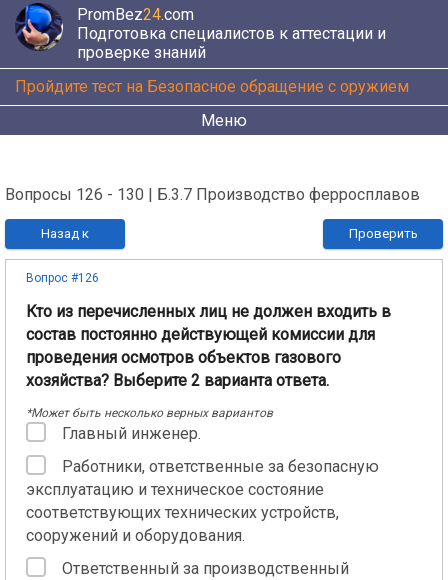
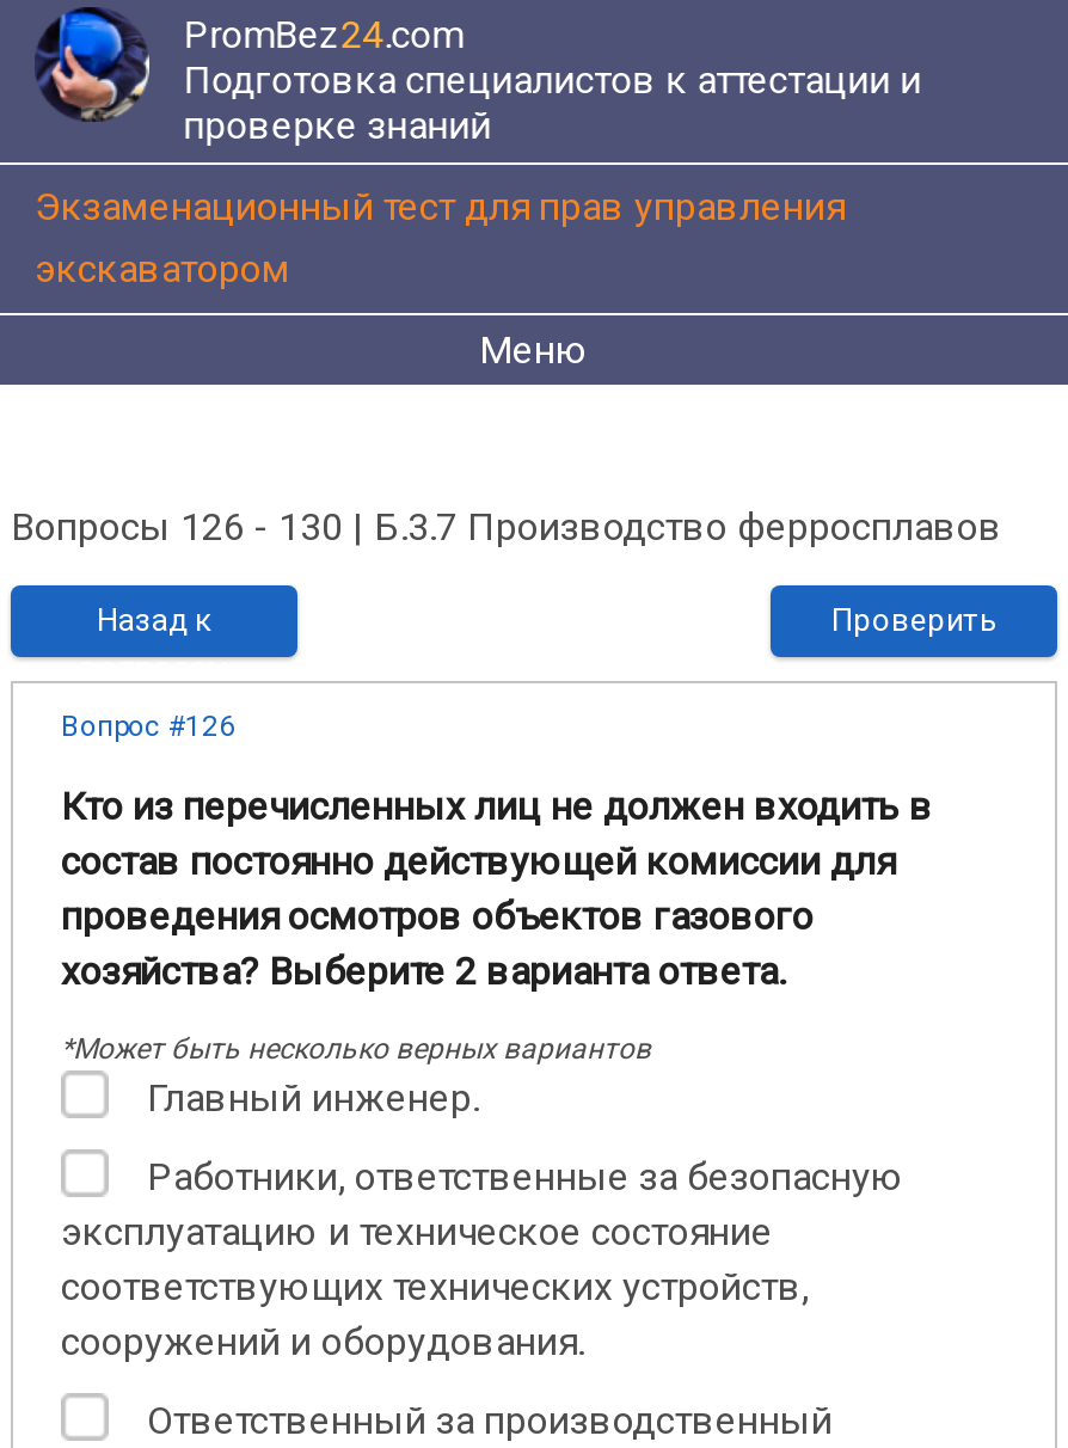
- Пройдите тест на Безопасное обращение с оружием
+ Экзаменационный тест для прав управления
+ экскаватором
